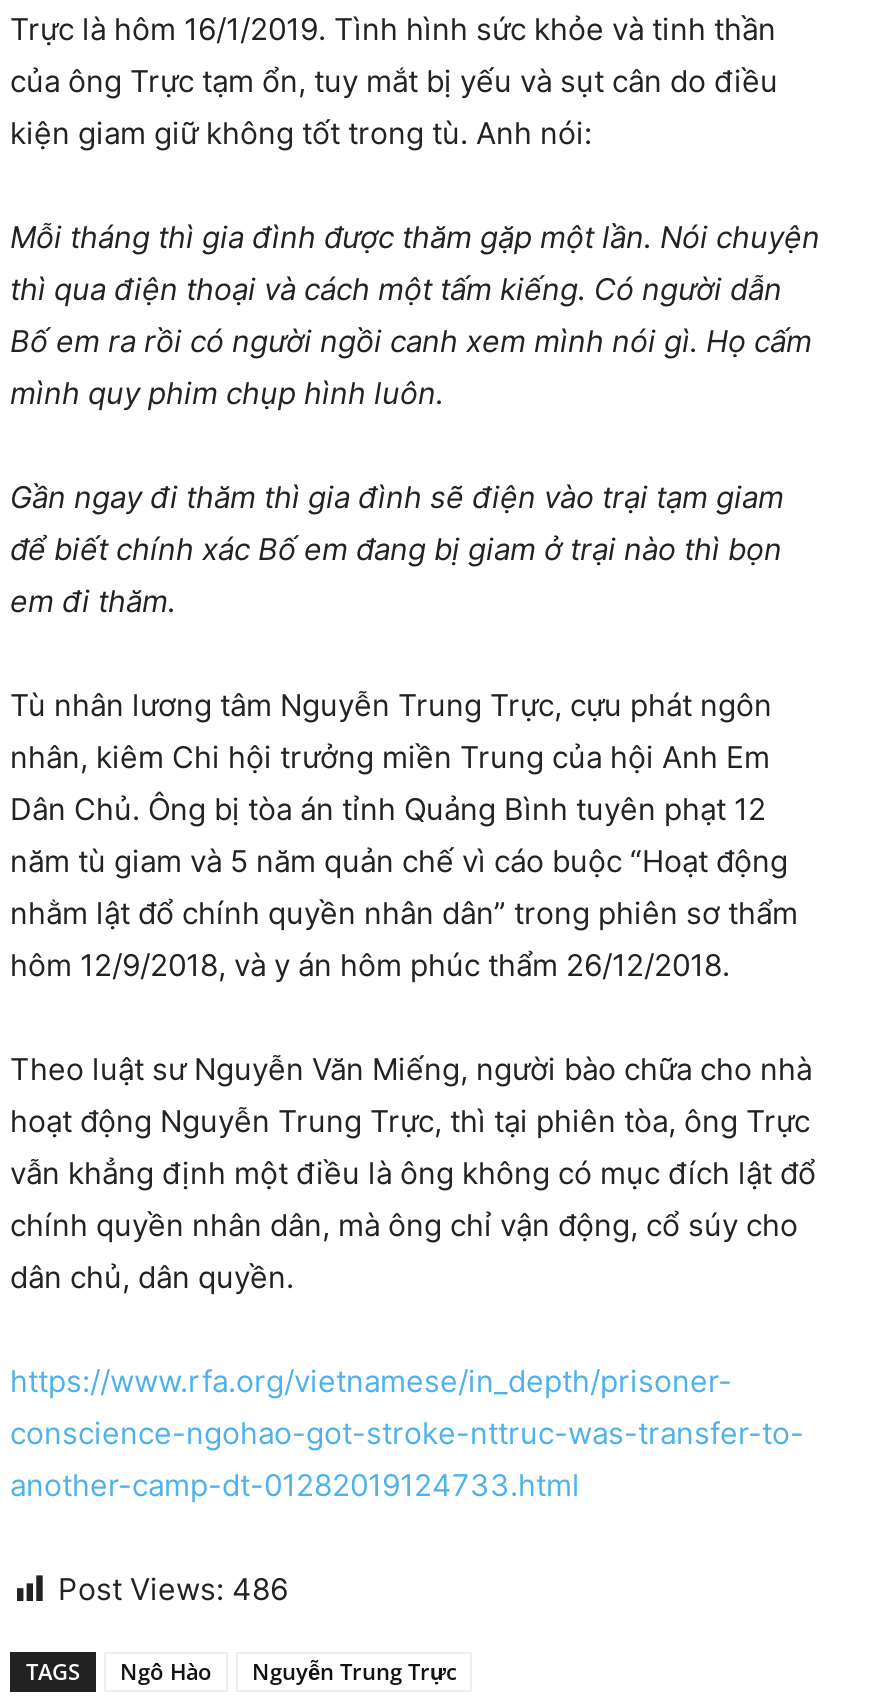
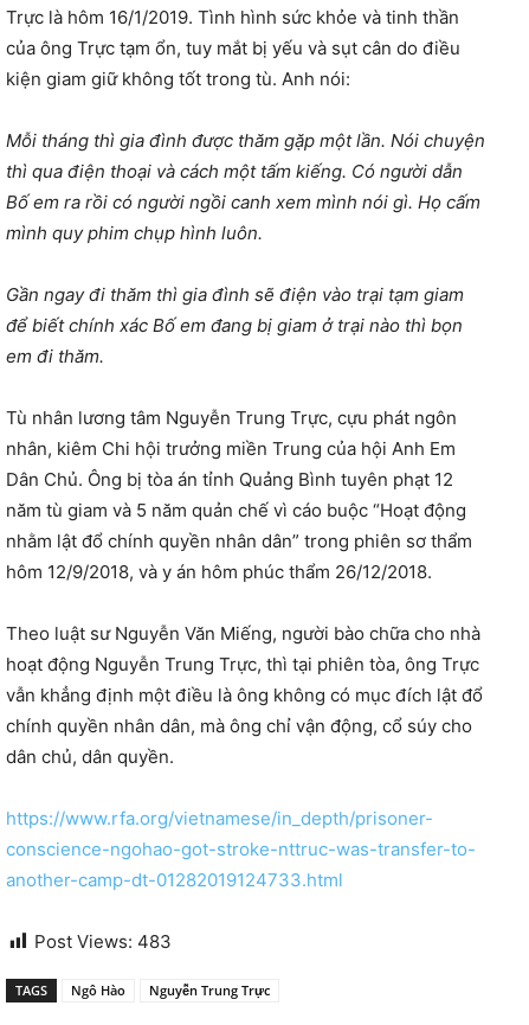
- Post Views: 486
+ Post Views: 483
